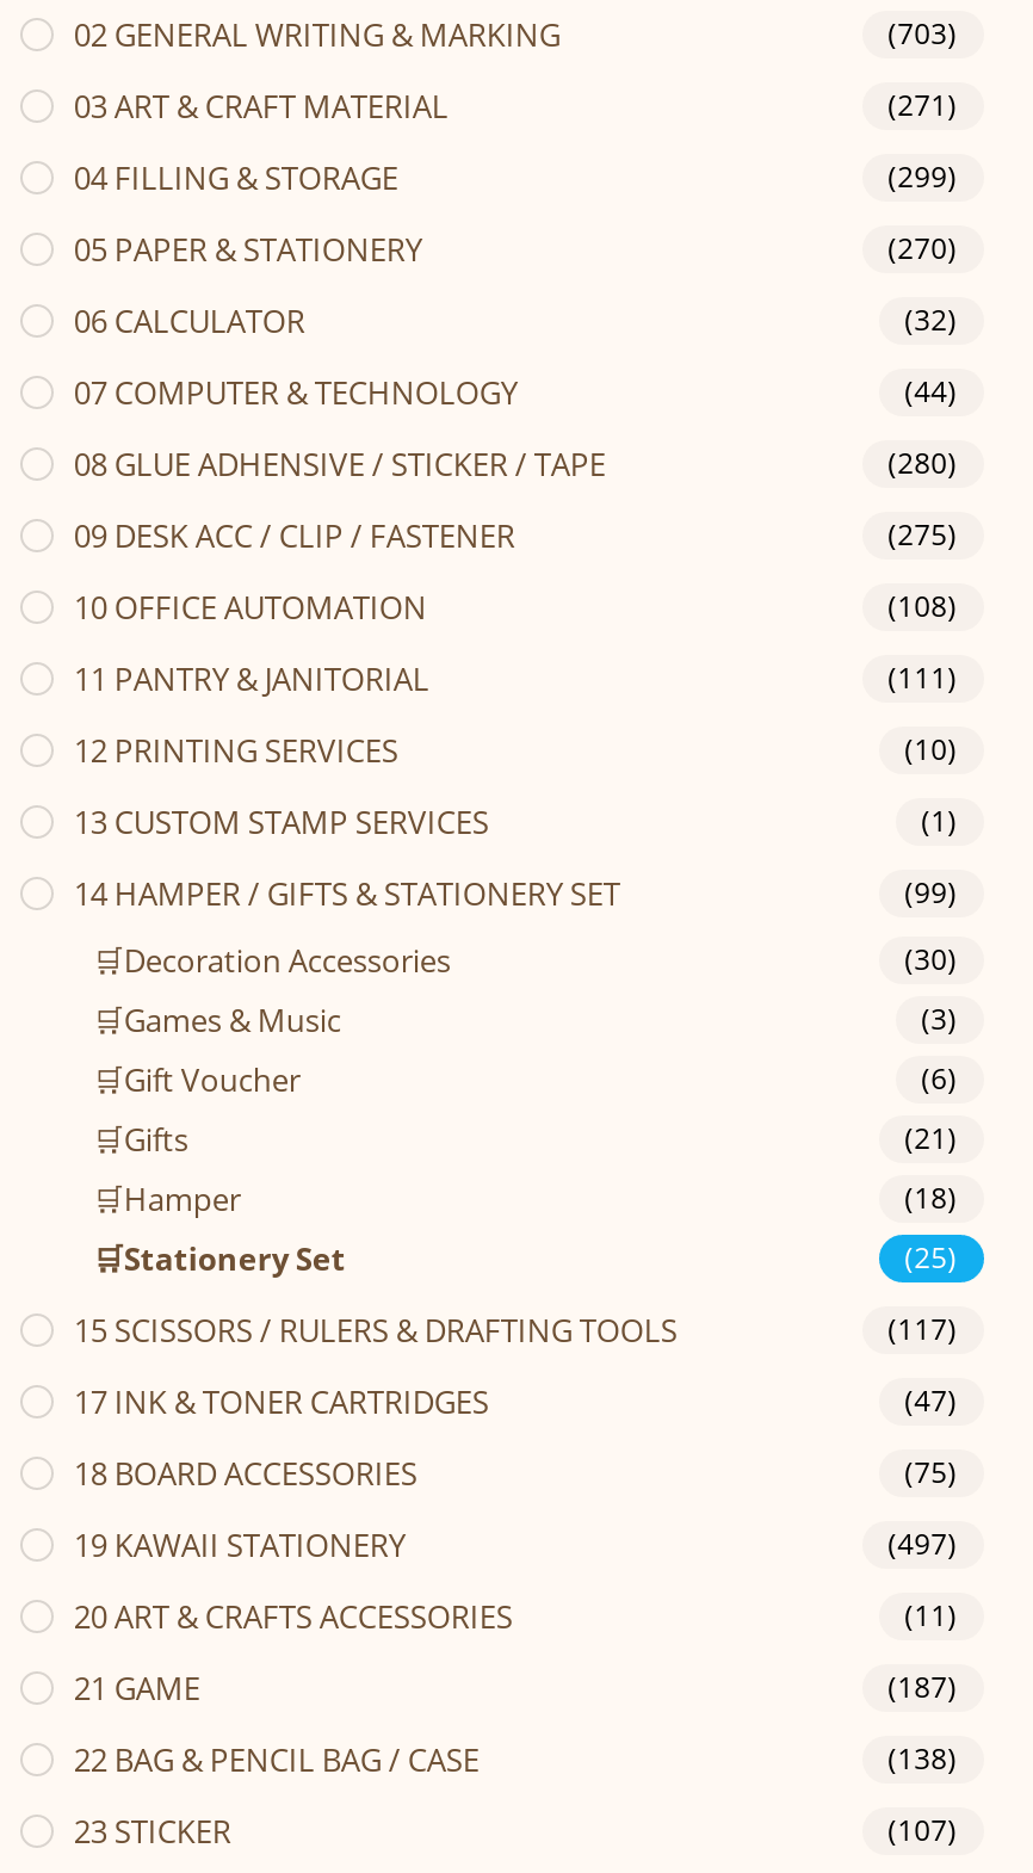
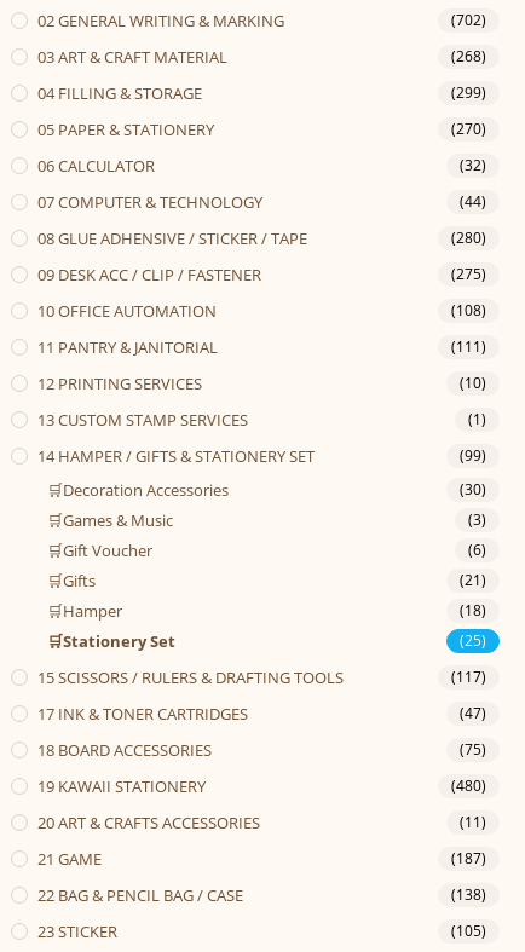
- (703)
+ (702)

- (271)
+ (268)

- (497)
+ (480)

- (107)
+ (105)
